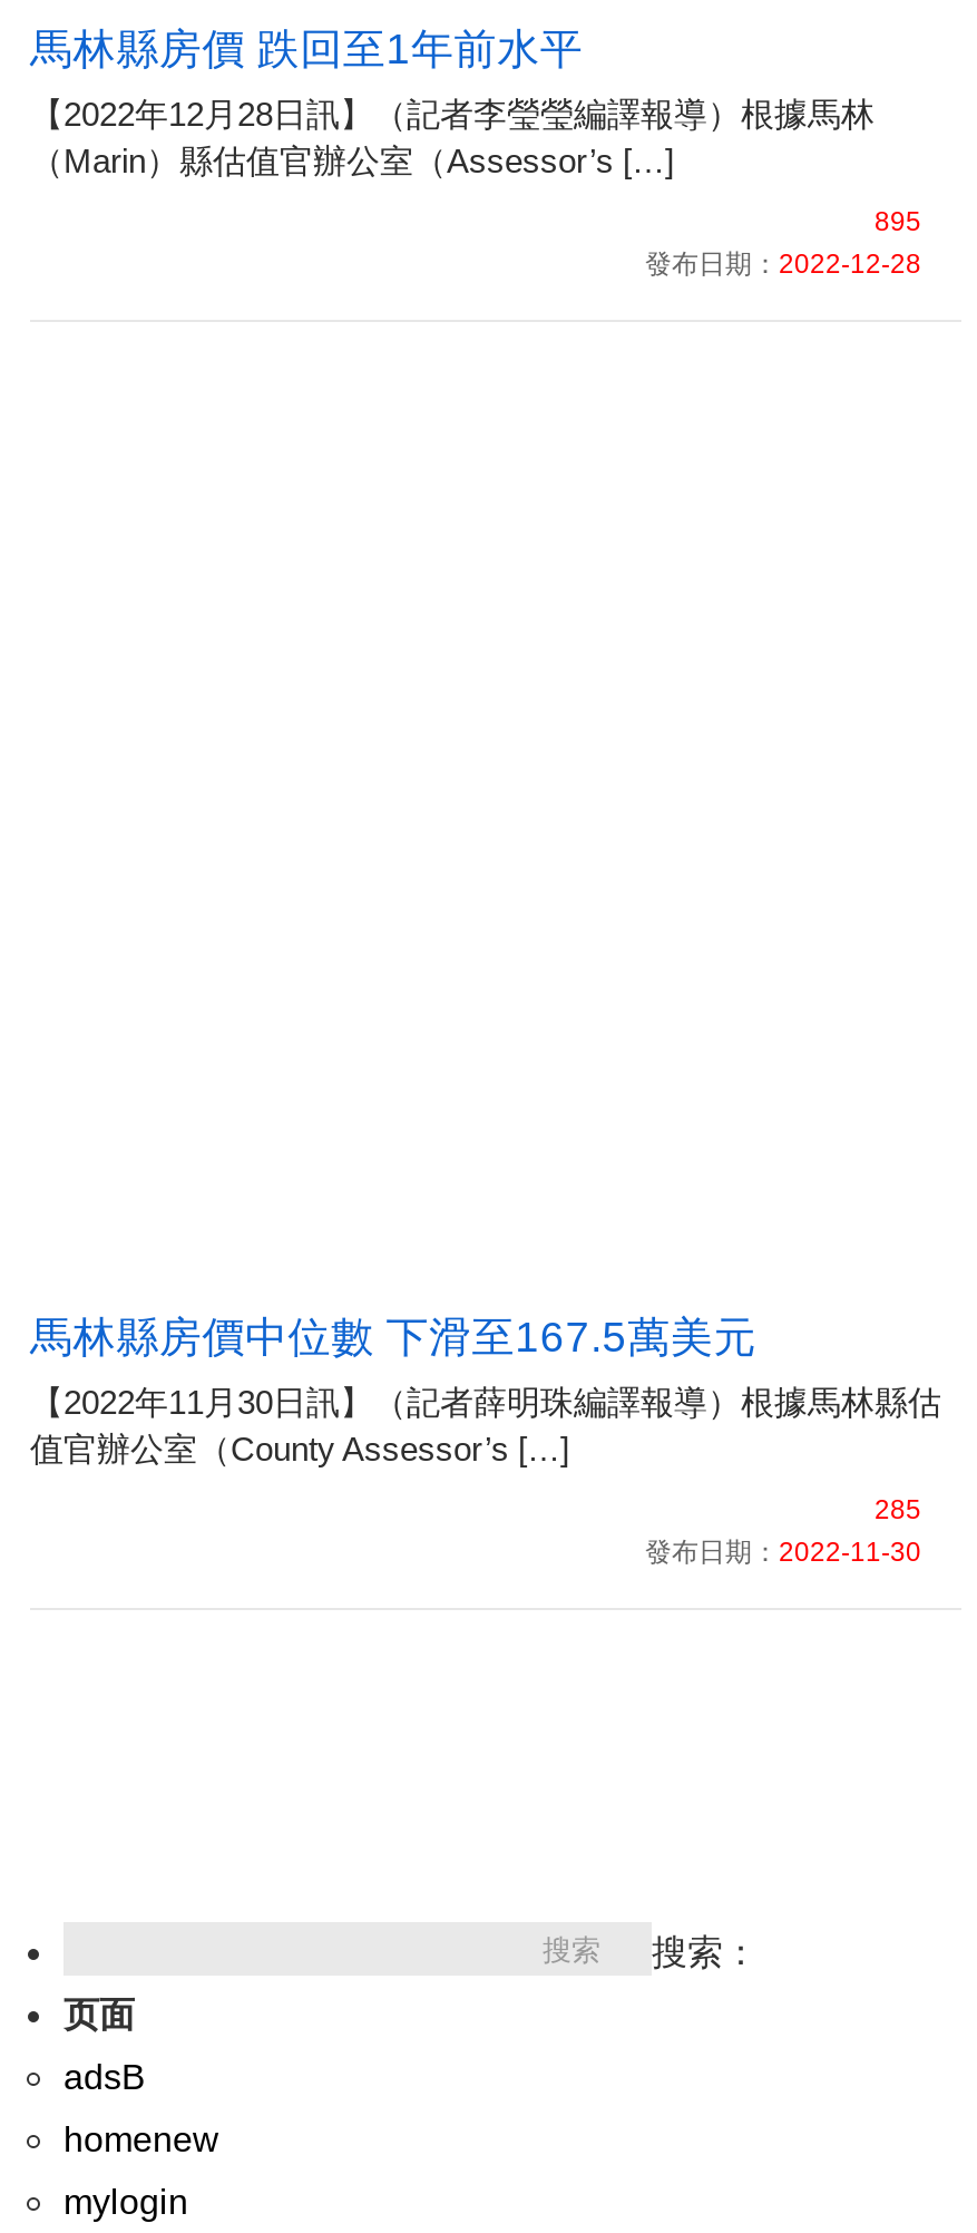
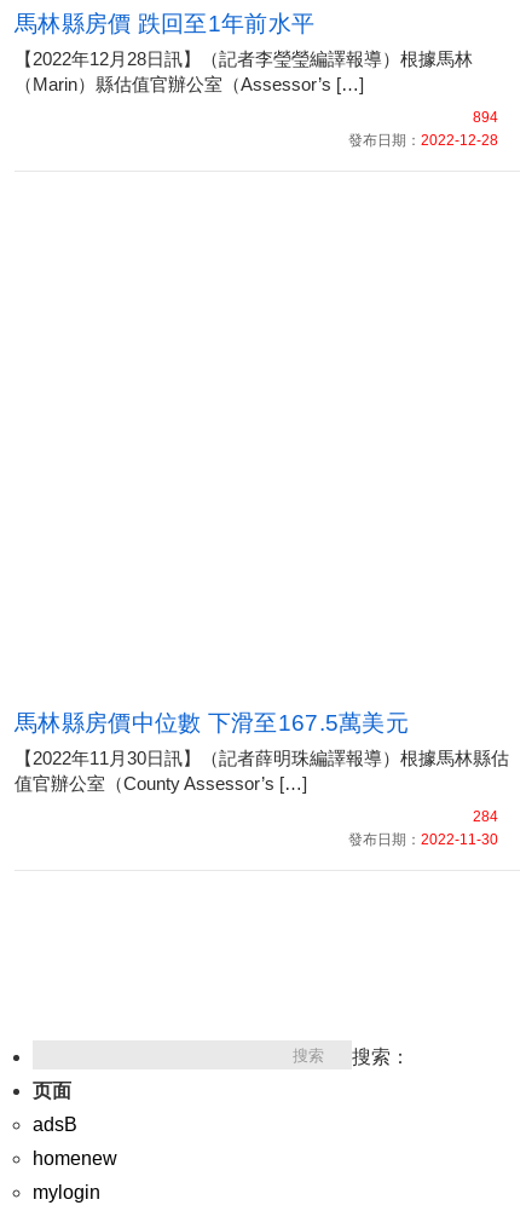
- 895
+ 894

- 285
+ 284
